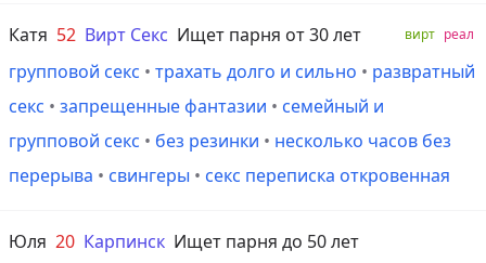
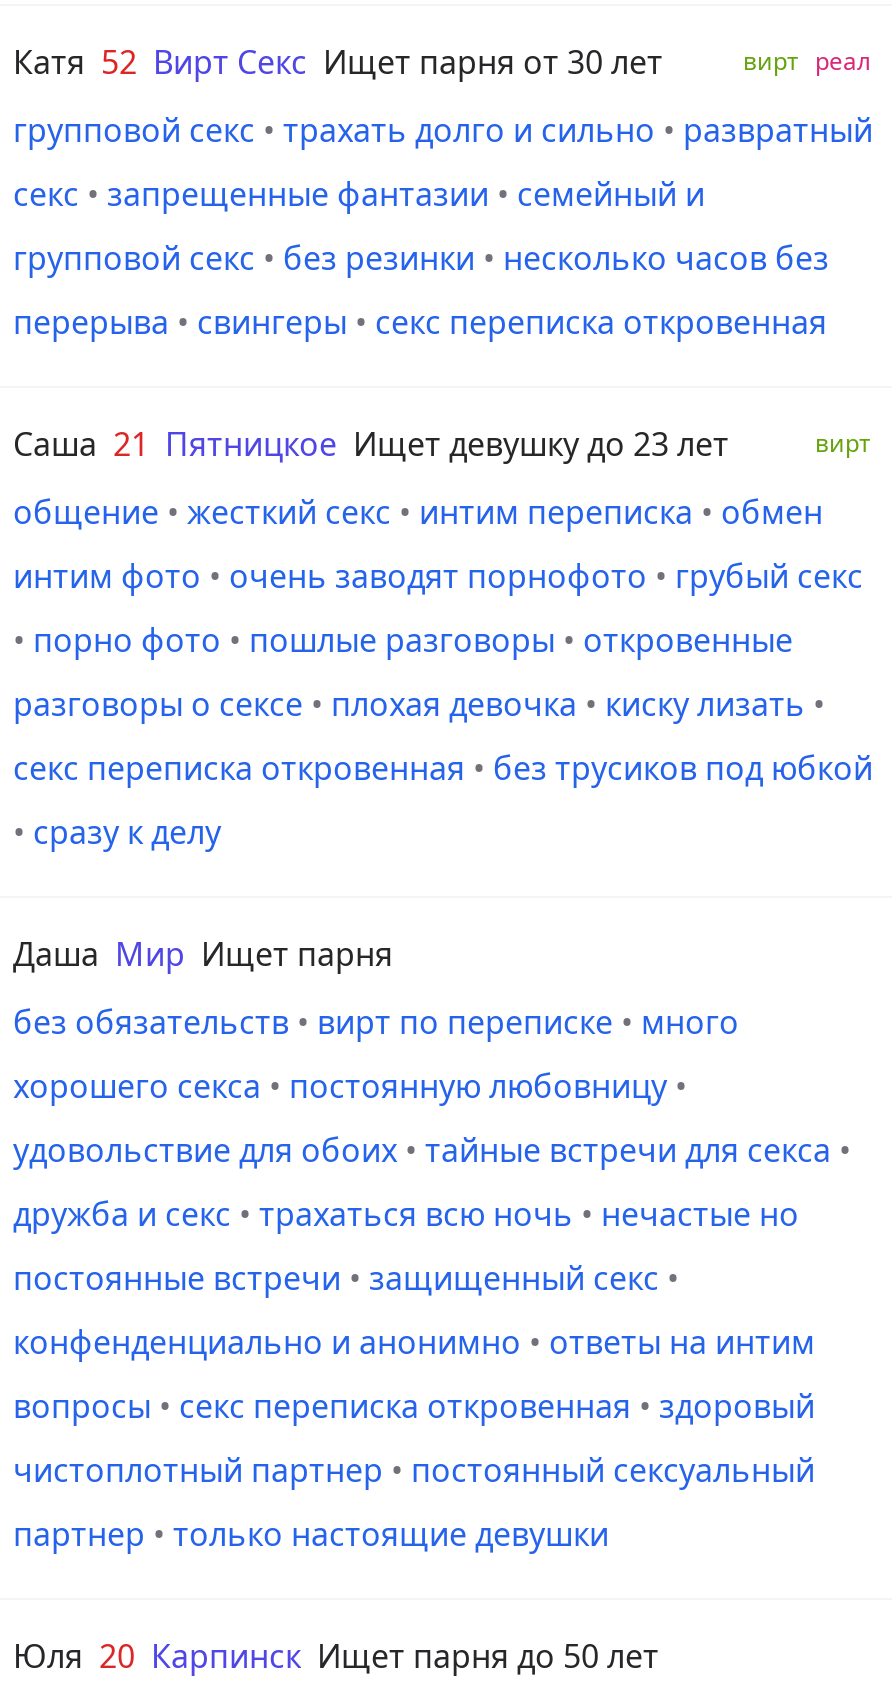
+ Саша 21 Пятницкое Ищет девушку до 23 лет
+ вирт
+ общение • жесткий секс • интим переписка • обмен
+ интим фото • очень заводят порнофото • грубый секс
+ • порно фото • пошлые разговоры • откровенные
+ разговоры о сексе • плохая девочка • киску лизать •
+ секс переписка откровенная • без трусиков под юбкой
+ • сразу к делу
+ Даша Мир Ищет парня
+ без обязательств • вирт по переписке • много
+ хорошего секса • постоянную любовницу •
+ удовольствие для обоих • тайные встречи для секса •
+ дружба и секс • трахаться всю ночь • нечастые но
+ постоянные встречи • защищенный секс •
+ конфенденциально и анонимно • ответы на интим
+ вопросы • секс переписка откровенная • здоровый
+ чистоплотный партнер • постоянный сексуальный
+ партнер • только настоящие девушки
